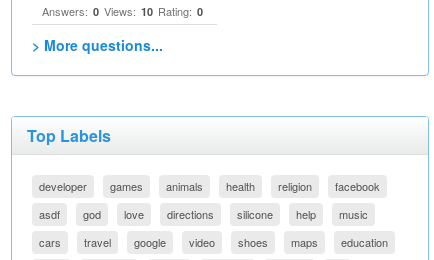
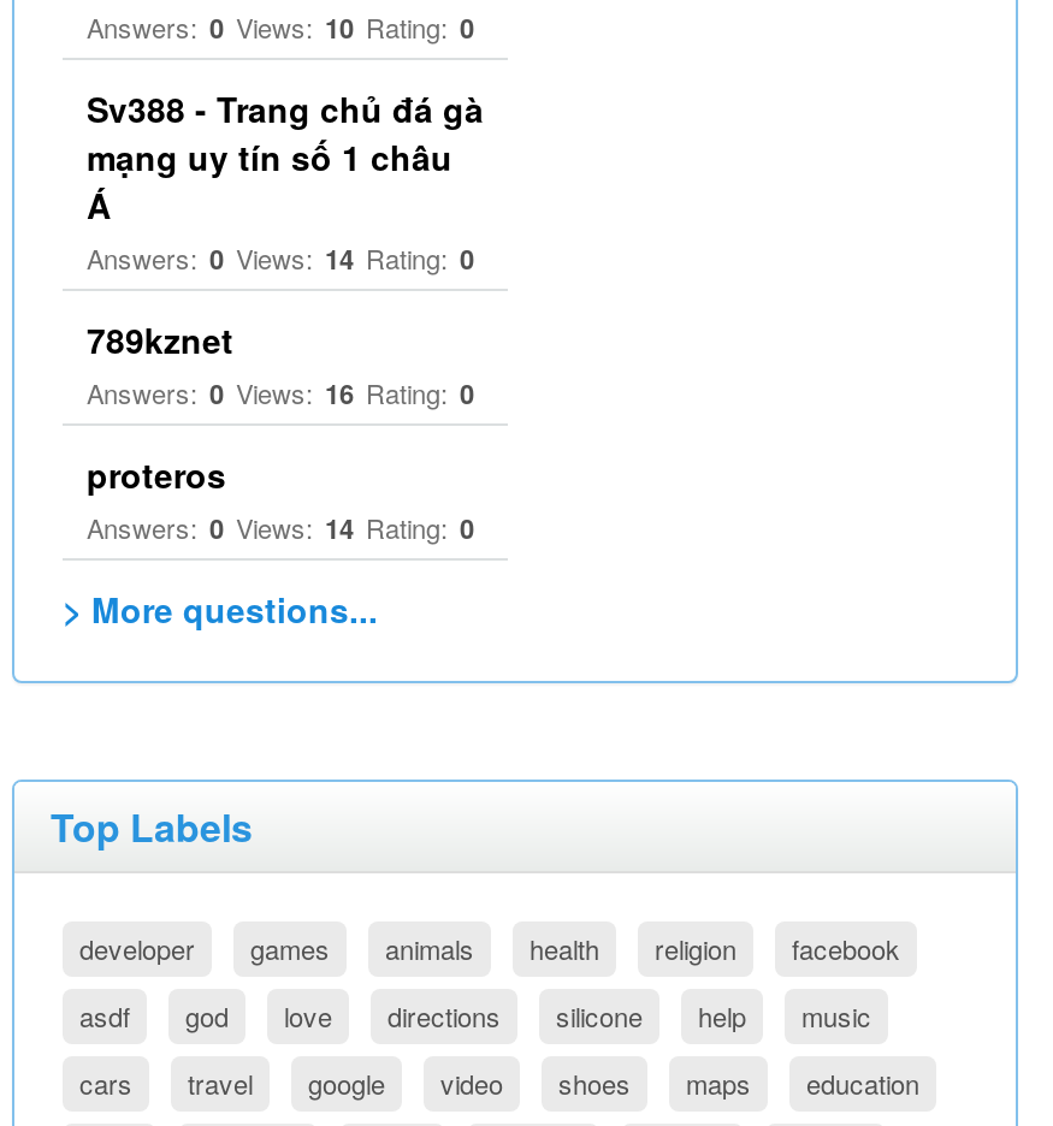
+ Sv388 - Trang chủ đá gà
+ mạng uy tín số 1 châu
+ Á
+ Answers: 0 Views: 14 Rating: 0
+ 789kznet
+ Answers: 0 Views: 16 Rating: 0
+ proteros
+ Answers: 0 Views: 14 Rating: 0
